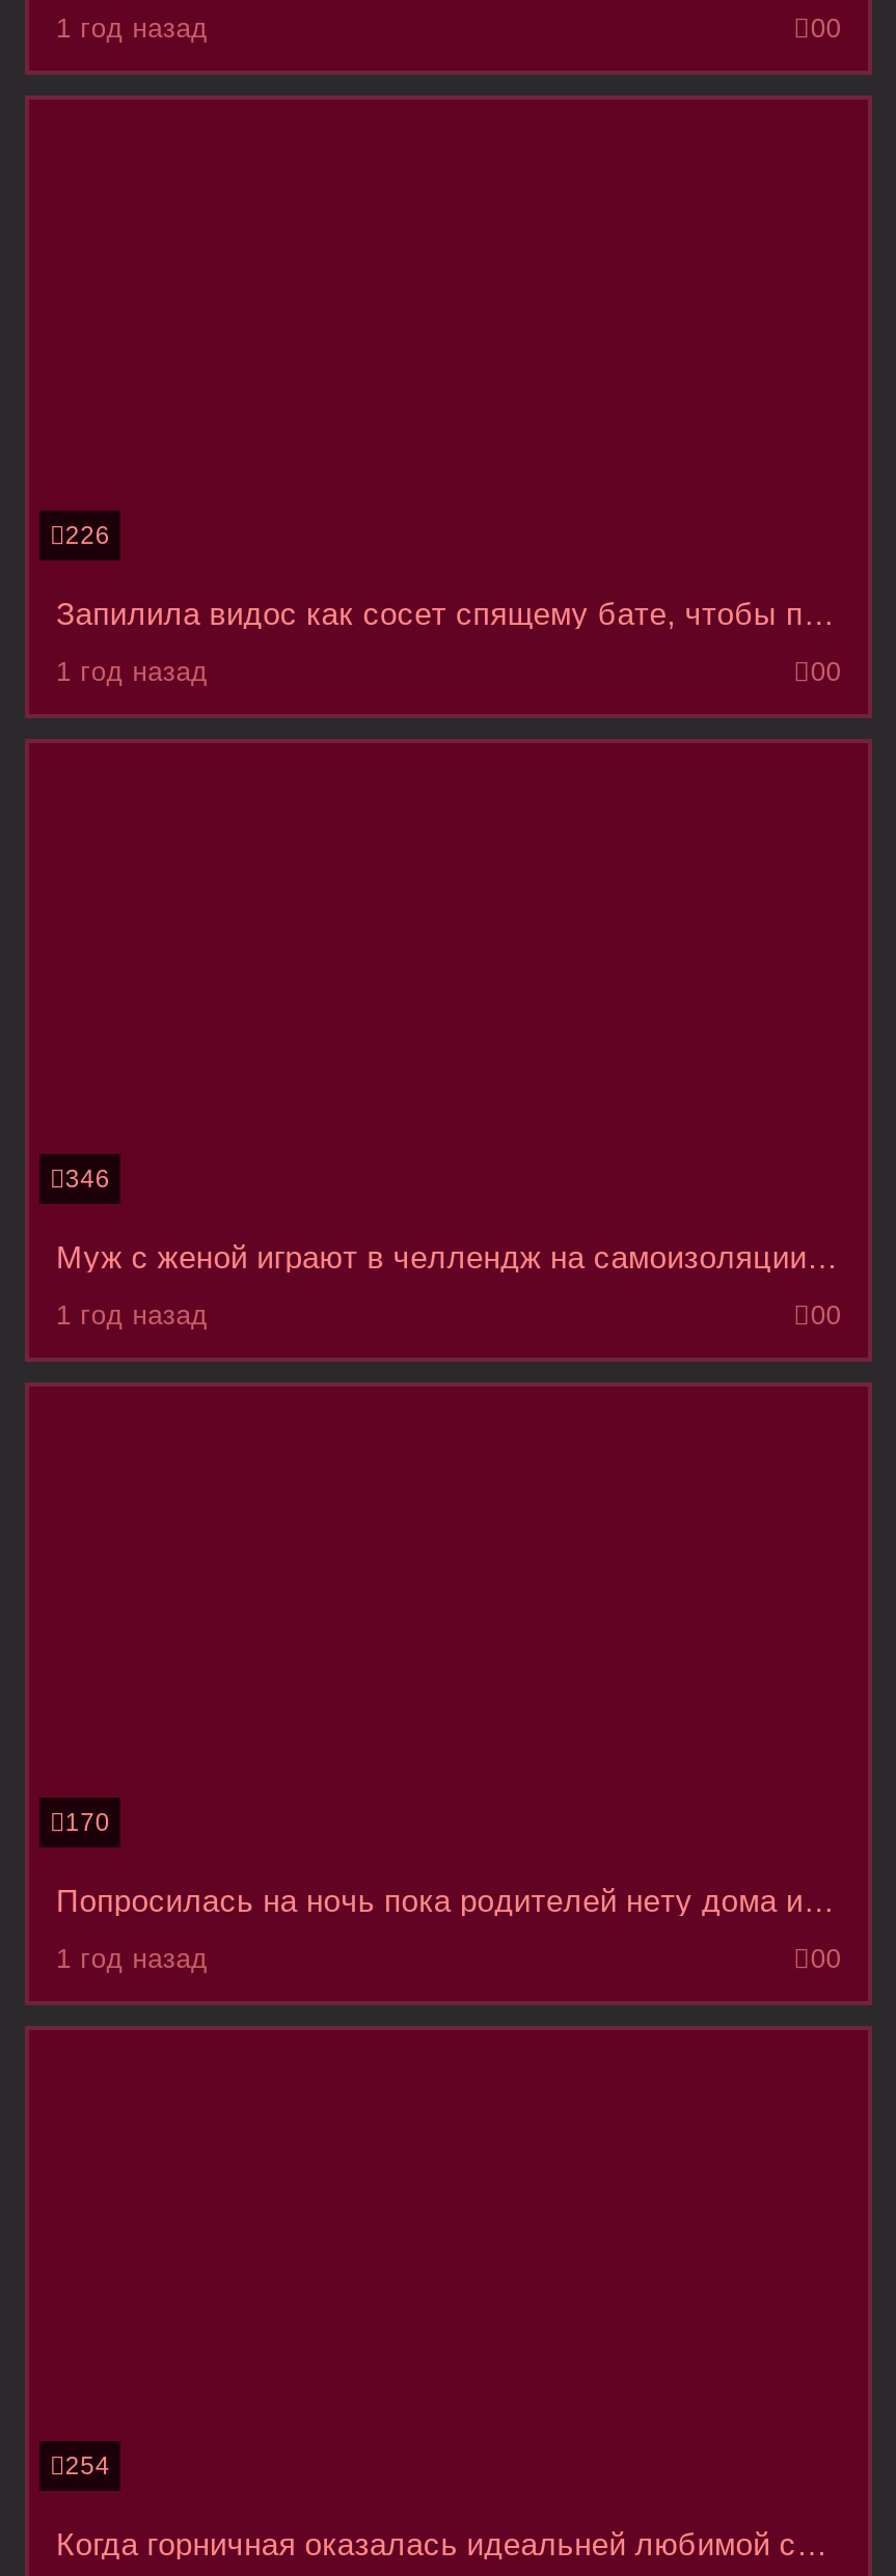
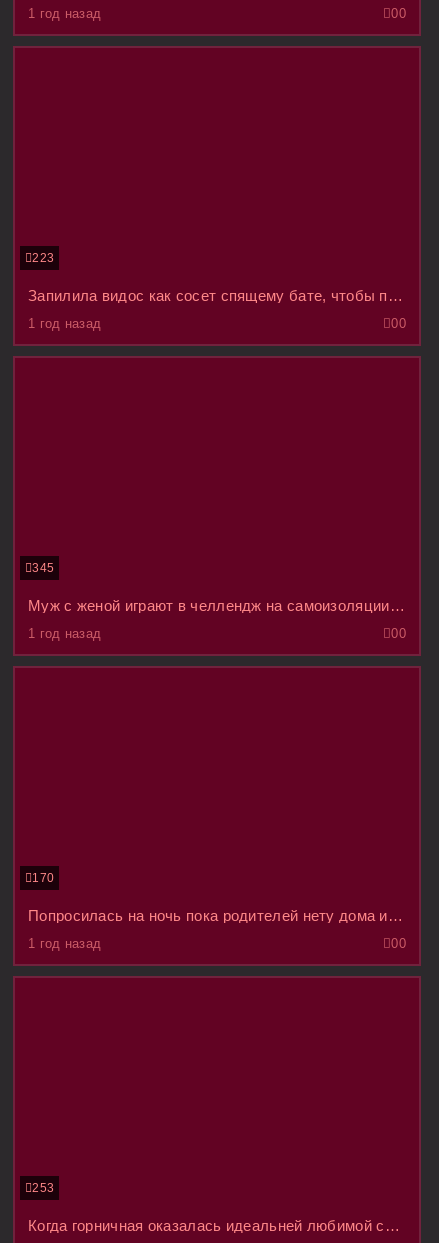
- 226
+ 223

- 346
+ 345

- 254
+ 253
